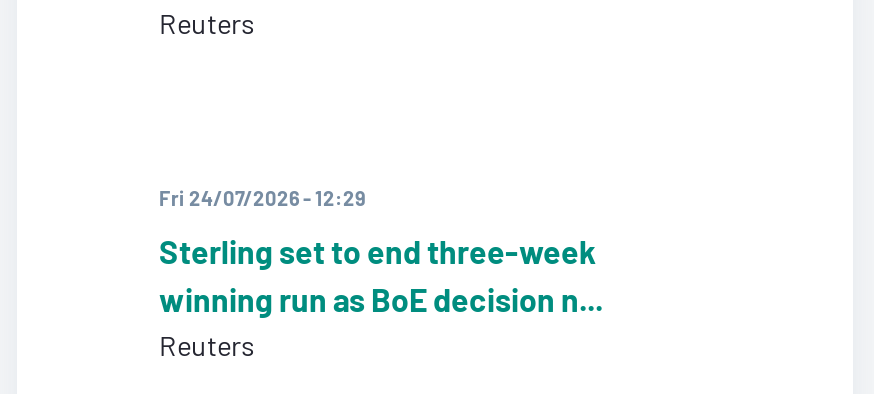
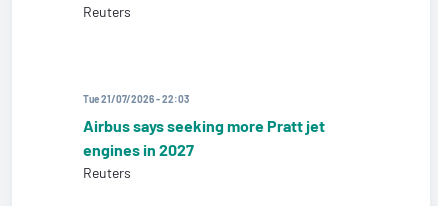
- Fri 24/07/2026 - 12:29
+ Tue 21/07/2026 - 22:03

- Sterling set to end three-week
- winning run as BoE decision n...
+ Airbus says seeking more Pratt jet
+ engines in 2027
